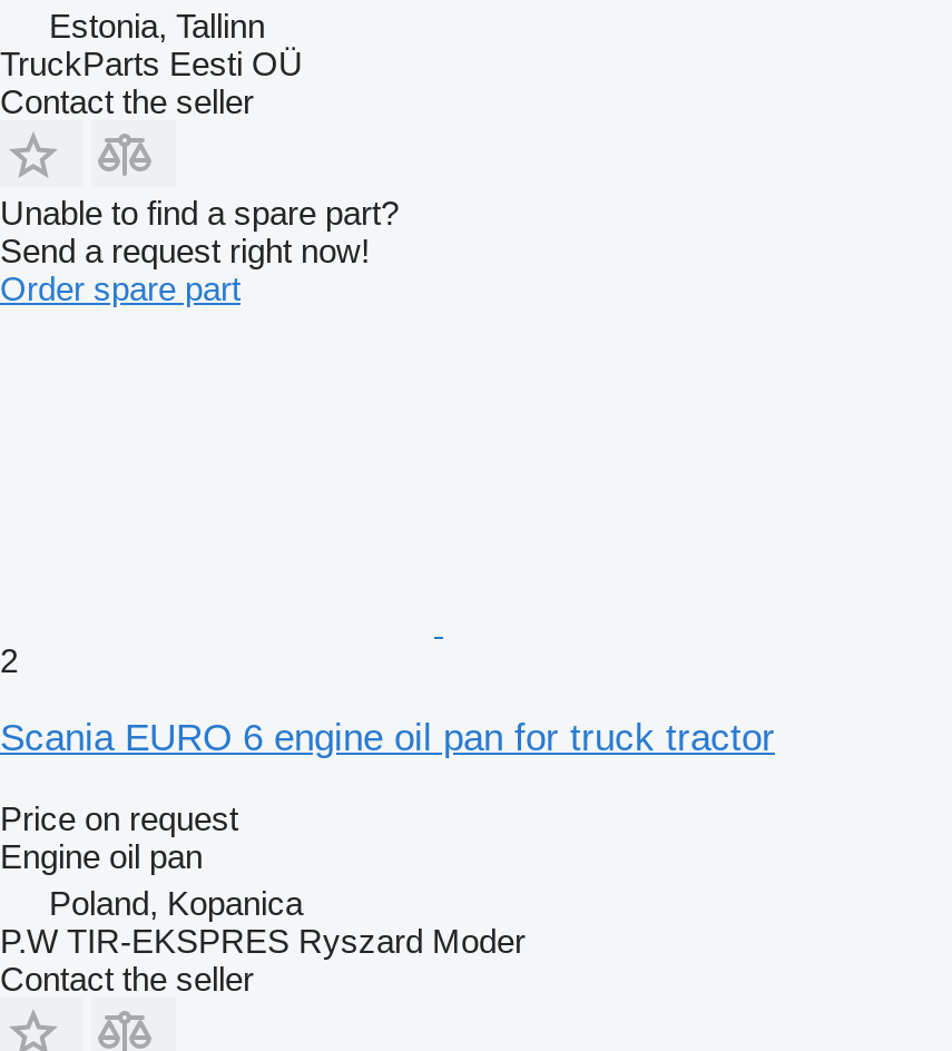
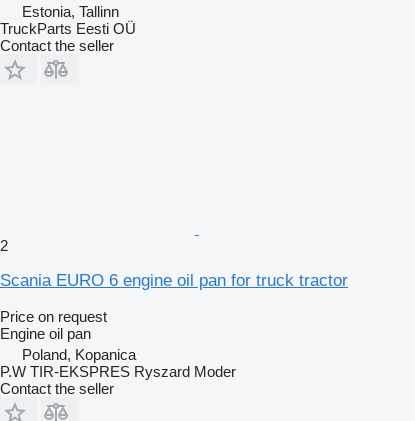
- Unable to find a spare part?
- Send a request right now!
- Order spare part
